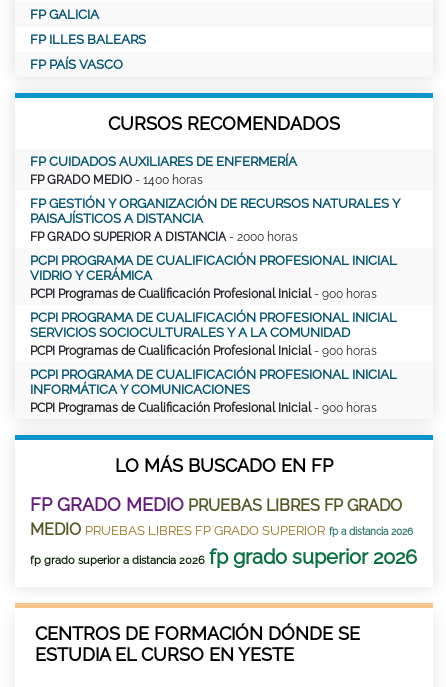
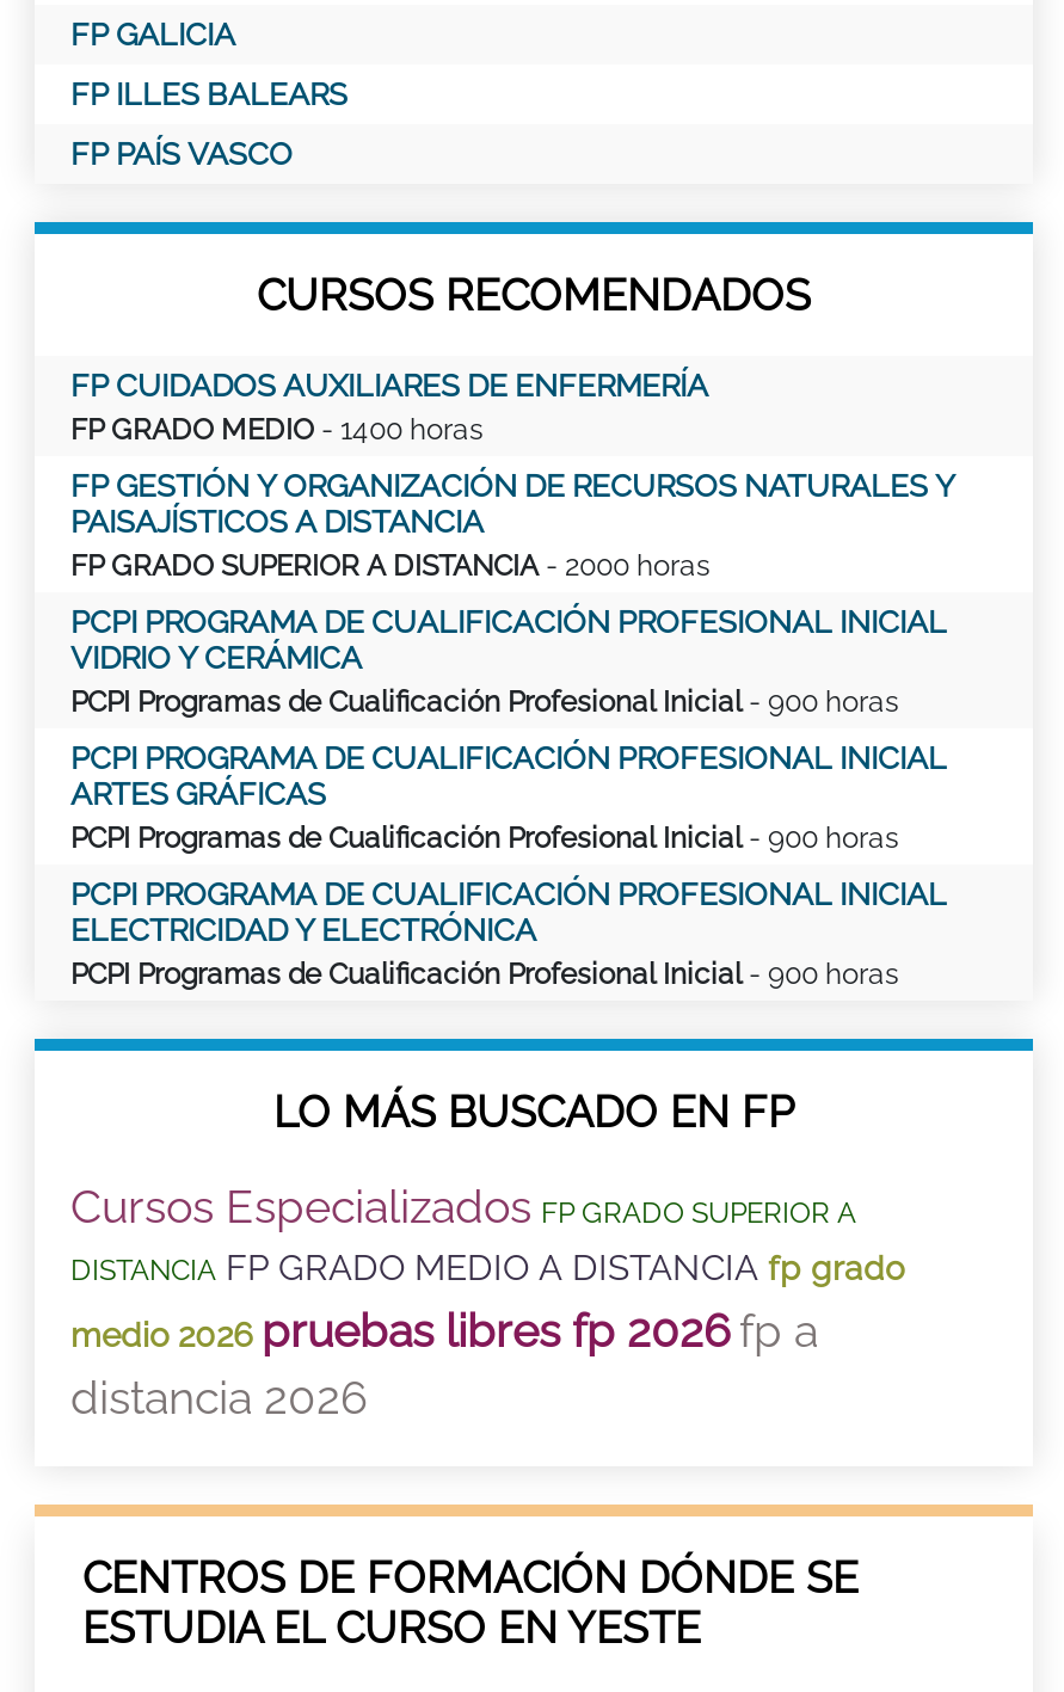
- SERVICIOS SOCIOCULTURALES Y A LA COMUNIDAD
+ ARTES GRÁFICAS

- INFORMÁTICA Y COMUNICACIONES
+ ELECTRICIDAD Y ELECTRÓNICA

- FP GRADO MEDIO PRUEBAS LIBRES FP GRADO
- MEDIO PRUEBAS LIBRES FP GRADO SUPERIOR fp a distancia 2026
- fp grado superior a distancia 2026 fp grado superior 2026
+ Cursos Especializados FP GRADO SUPERIOR A
+ DISTANCIA FP GRADO MEDIO A DISTANCIA fp grado
+ medio 2026 pruebas libres fp 2026 fp a
+ distancia 2026
